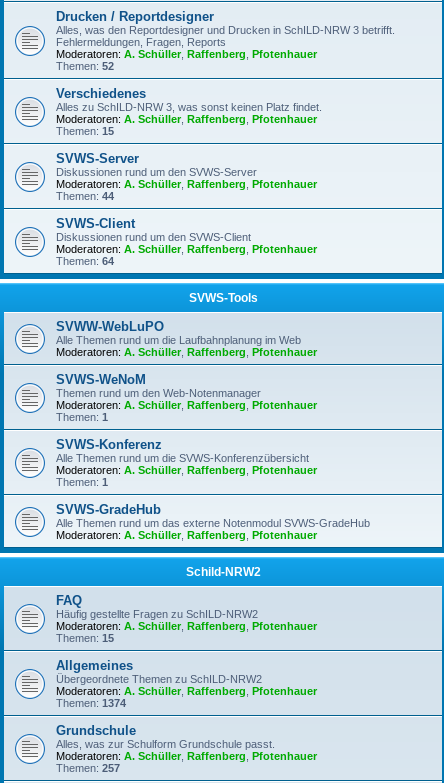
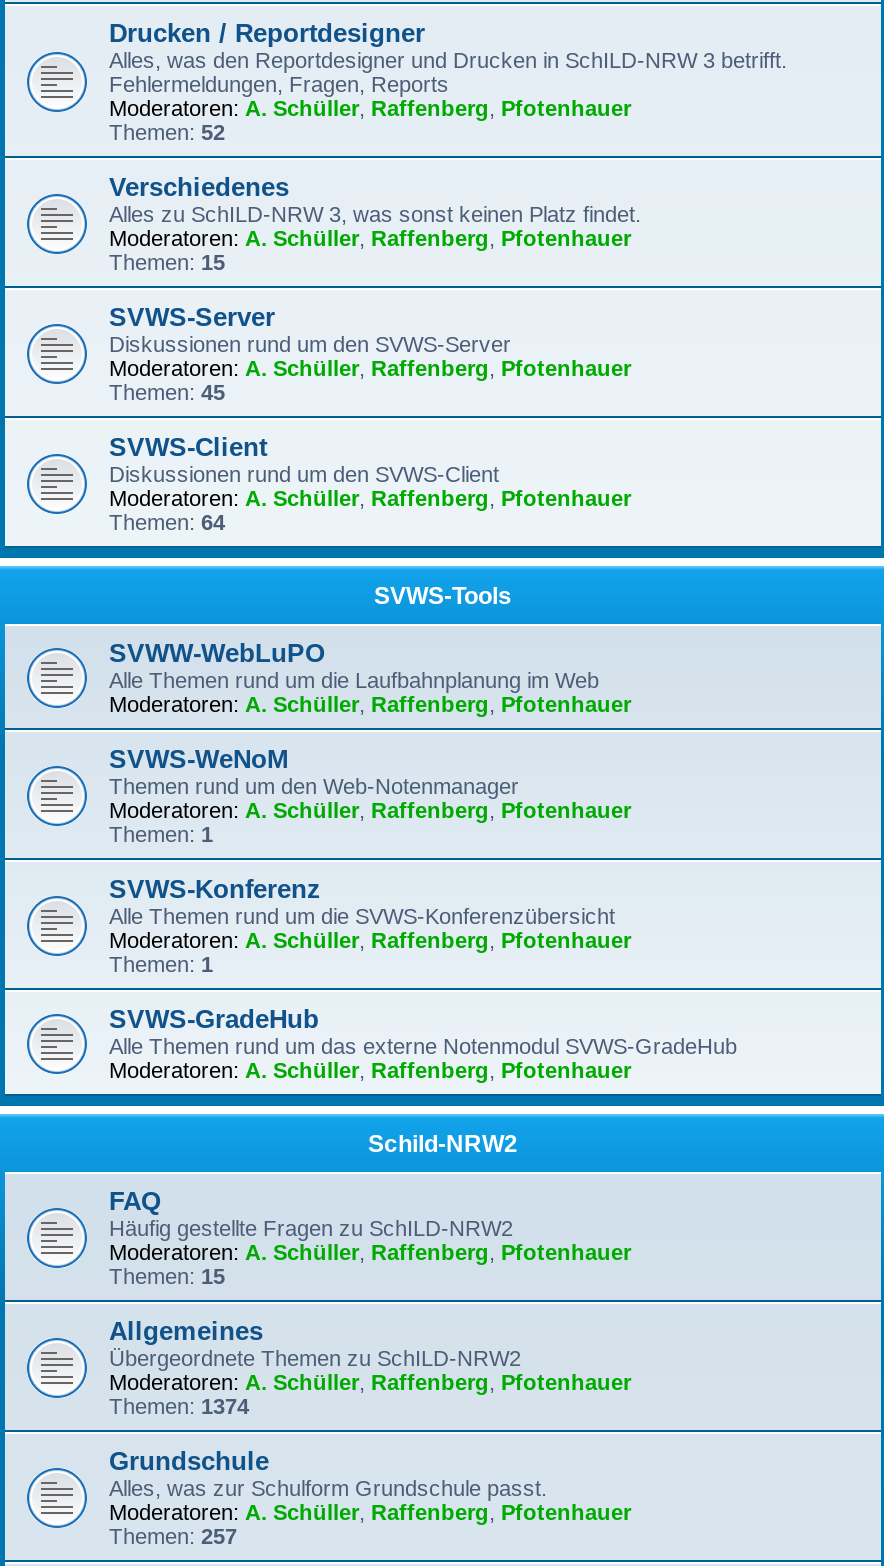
- Themen: 44
+ Themen: 45
